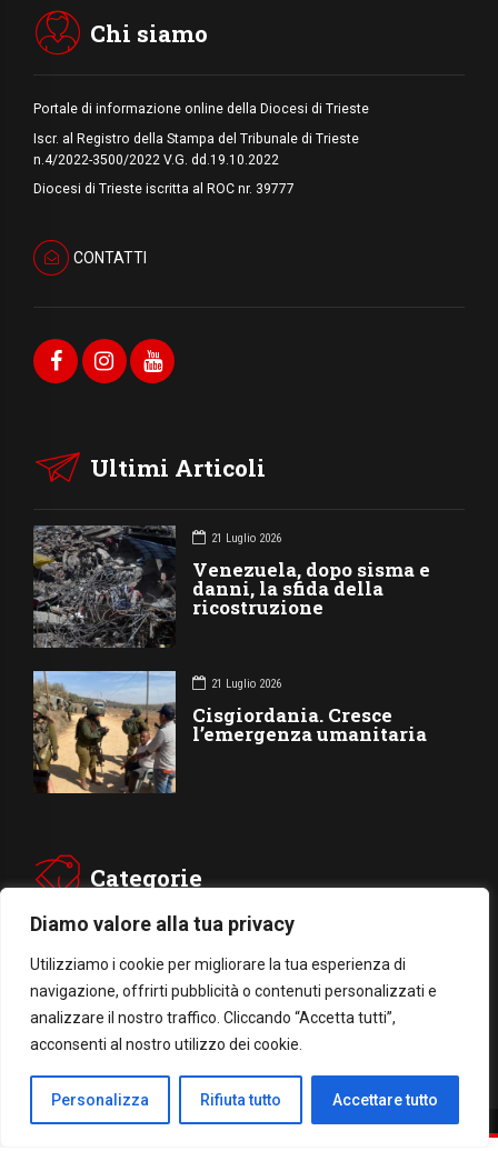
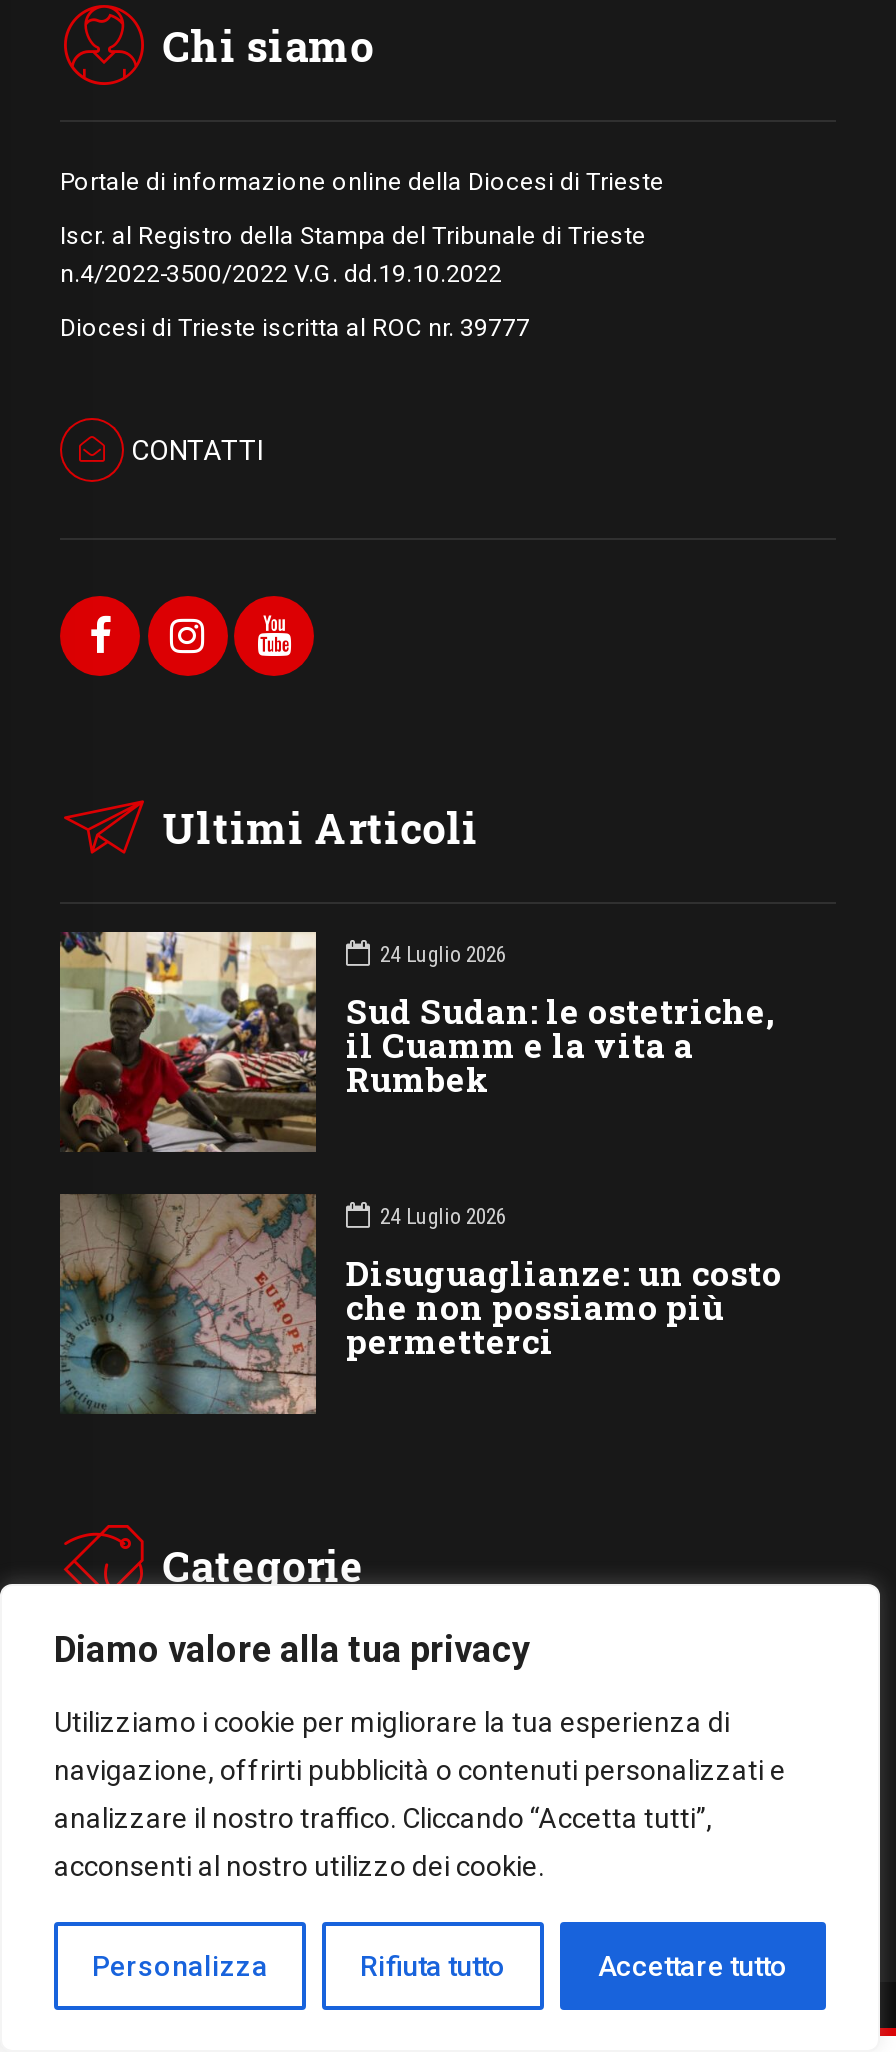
- [image]
- 21 Luglio 2026
- Venezuela, dopo sisma e
- danni, la sfida della
- ricostruzione
+ [image]
+ 24 Luglio 2026
+ Sud Sudan: le ostetriche,
+ il Cuamm e la vita a
+ Rumbek

- [image]
- 21 Luglio 2026
- Cisgiordania. Cresce
- l’emergenza umanitaria
+ [image]
+ 24 Luglio 2026
+ Disuguaglianze: un costo
+ che non possiamo più
+ permetterci
